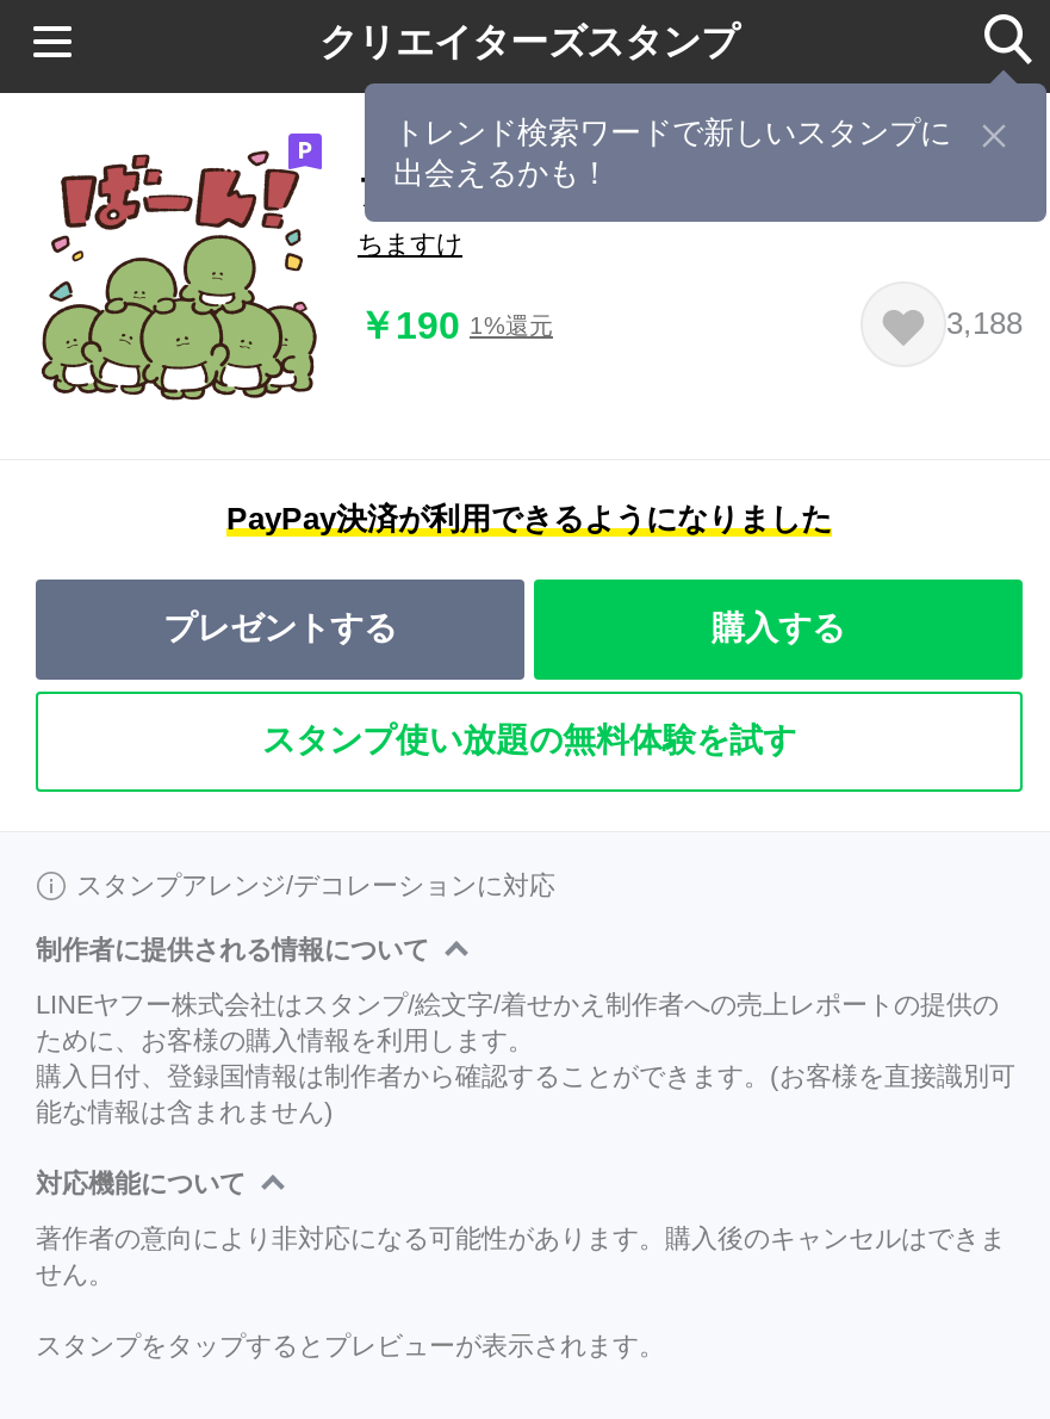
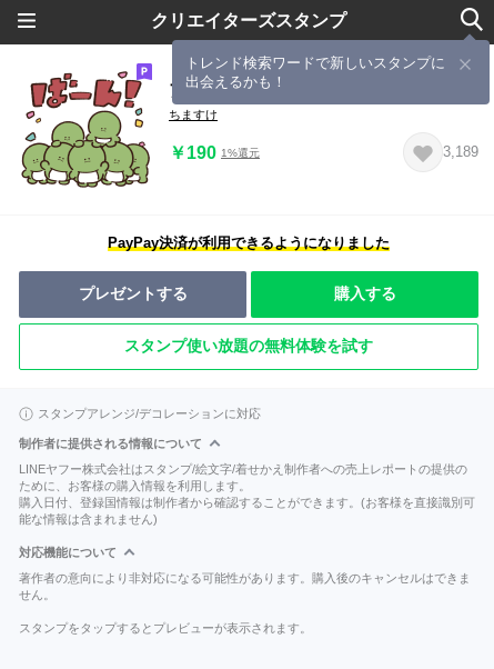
- 3,188
+ 3,189
